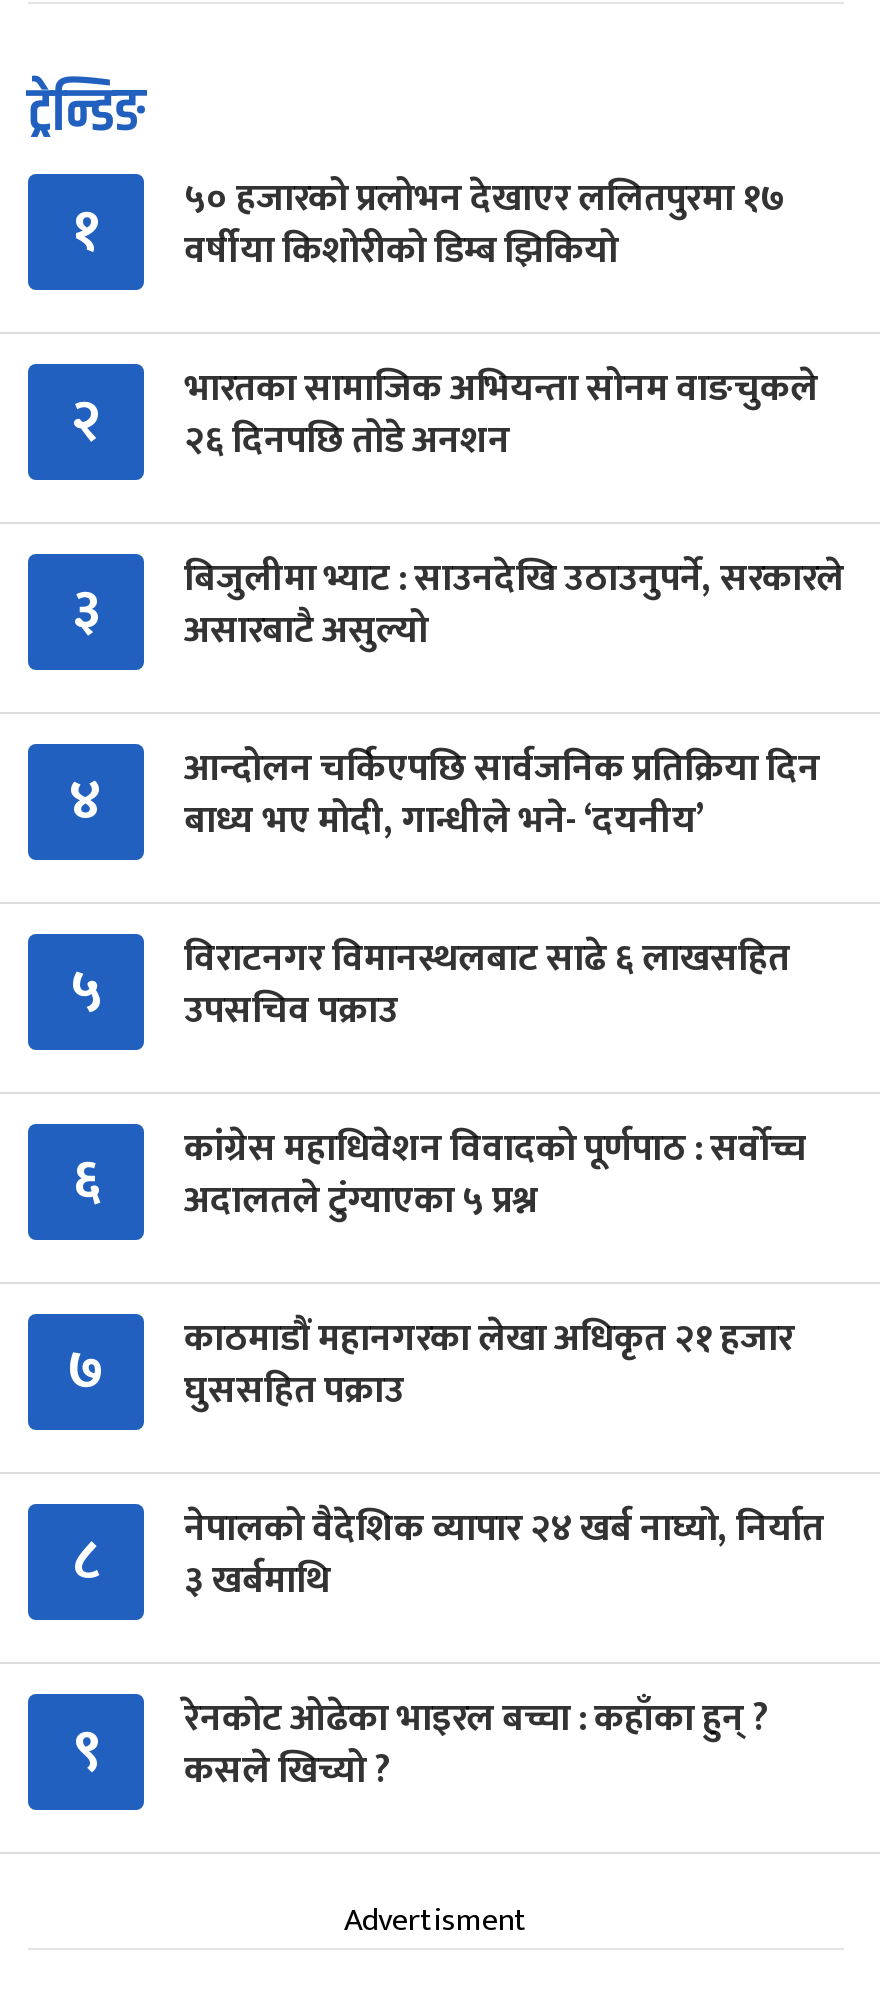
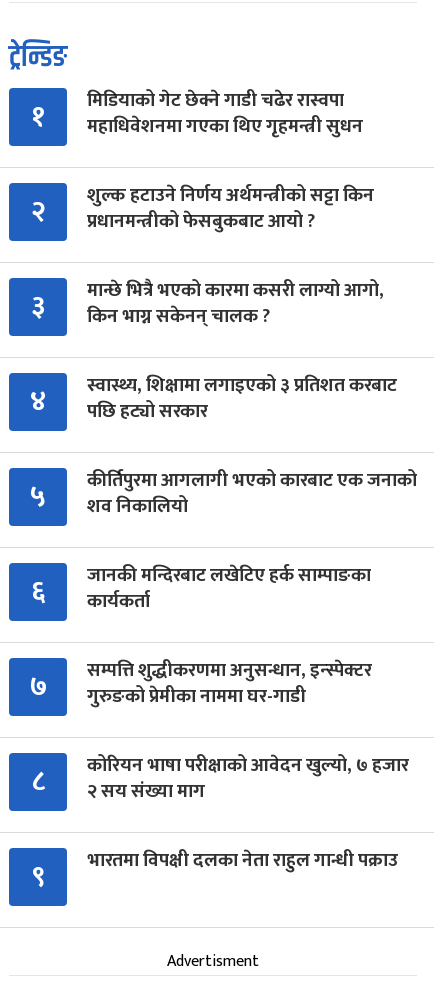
- ५० हजारको प्रलोभन देखाएर ललितपुरमा १७
- वर्षीया किशोरीको डिम्ब झिकियो
+ मिडियाको गेट छेक्ने गाडी चढेर रास्वपा
+ महाधिवेशनमा गएका थिए गृहमन्त्री सुधन

- भारतका सामाजिक अभियन्ता सोनम वाङचुकले
- २६ दिनपछि तोडे अनशन
+ शुल्क हटाउने निर्णय अर्थमन्त्रीको सट्टा किन
+ प्रधानमन्त्रीको फेसबुकबाट आयो ?

- बिजुलीमा भ्याट : साउनदेखि उठाउनुपर्ने, सरकारले
- असारबाटै असुल्यो
+ मान्छे भित्रै भएको कारमा कसरी लाग्यो आगो,
+ किन भाग्न सकेनन् चालक ?

- आन्दोलन चर्किएपछि सार्वजनिक प्रतिक्रिया दिन
- बाध्य भए मोदी, गान्धीले भने- ‘दयनीय’
+ स्वास्थ्य, शिक्षामा लगाइएको ३ प्रतिशत करबाट
+ पछि हट्यो सरकार

- विराटनगर विमानस्थलबाट साढे ६ लाखसहित
- उपसचिव पक्राउ
+ कीर्तिपुरमा आगलागी भएको कारबाट एक जनाको
+ शव निकालियो

- कांग्रेस महाधिवेशन विवादको पूर्णपाठ : सर्वोच्च
- अदालतले टुंग्याएका ५ प्रश्न
+ जानकी मन्दिरबाट लखेटिए हर्क साम्पाङका
+ कार्यकर्ता

- काठमाडौं महानगरका लेखा अधिकृत २१ हजार
- घुससहित पक्राउ
+ सम्पत्ति शुद्धीकरणमा अनुसन्धान, इन्स्पेक्टर
+ गुरुङको प्रेमीका नाममा घर-गाडी

- नेपालको वैदेशिक व्यापार २४ खर्ब नाघ्यो, निर्यात
- ३ खर्बमाथि
+ कोरियन भाषा परीक्षाको आवेदन खुल्यो, ७ हजार
+ २ सय संख्या माग

- रेनकोट ओढेका भाइरल बच्चा : कहाँका हुन् ?
- कसले खिच्यो ?
+ भारतमा विपक्षी दलका नेता राहुल गान्धी पक्राउ
